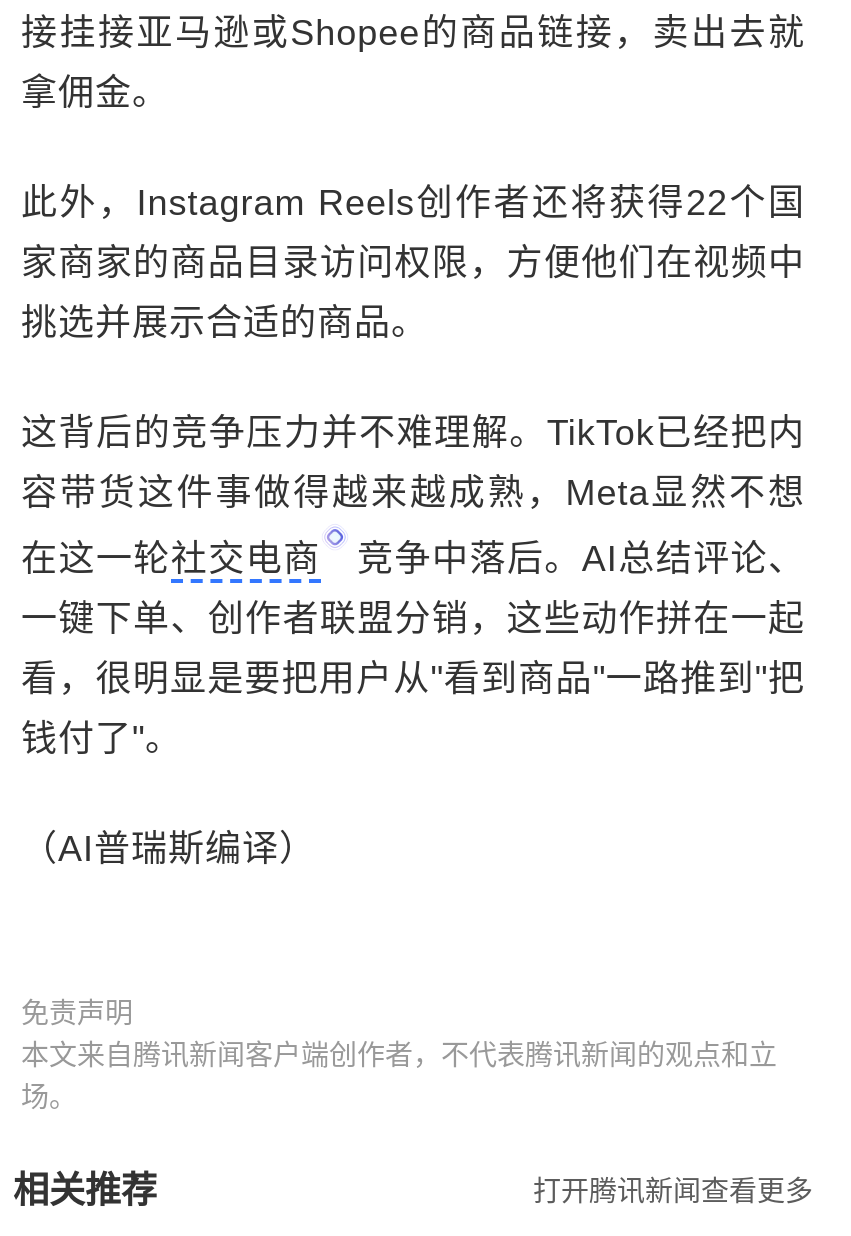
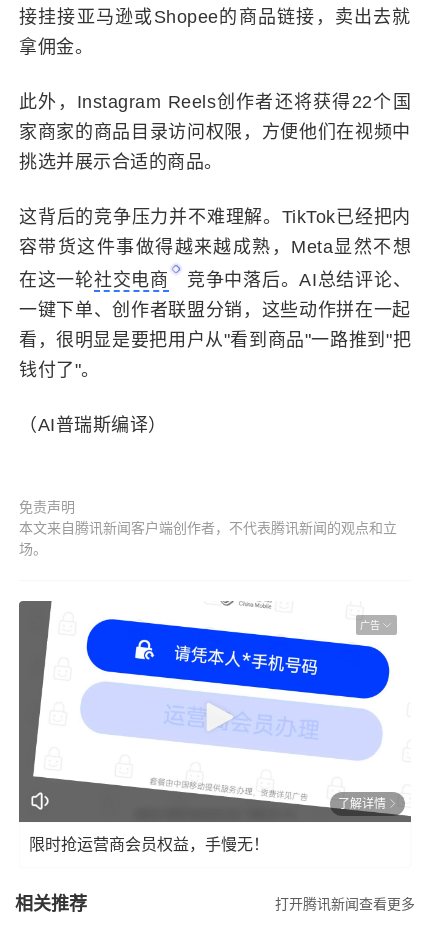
+ [image]
+ 广告

+ 了解详情
+ 限时抢运营商会员权益，手慢无！
